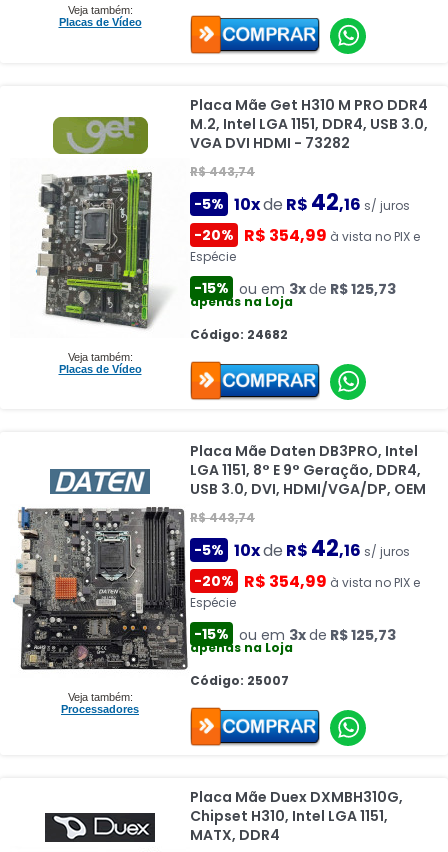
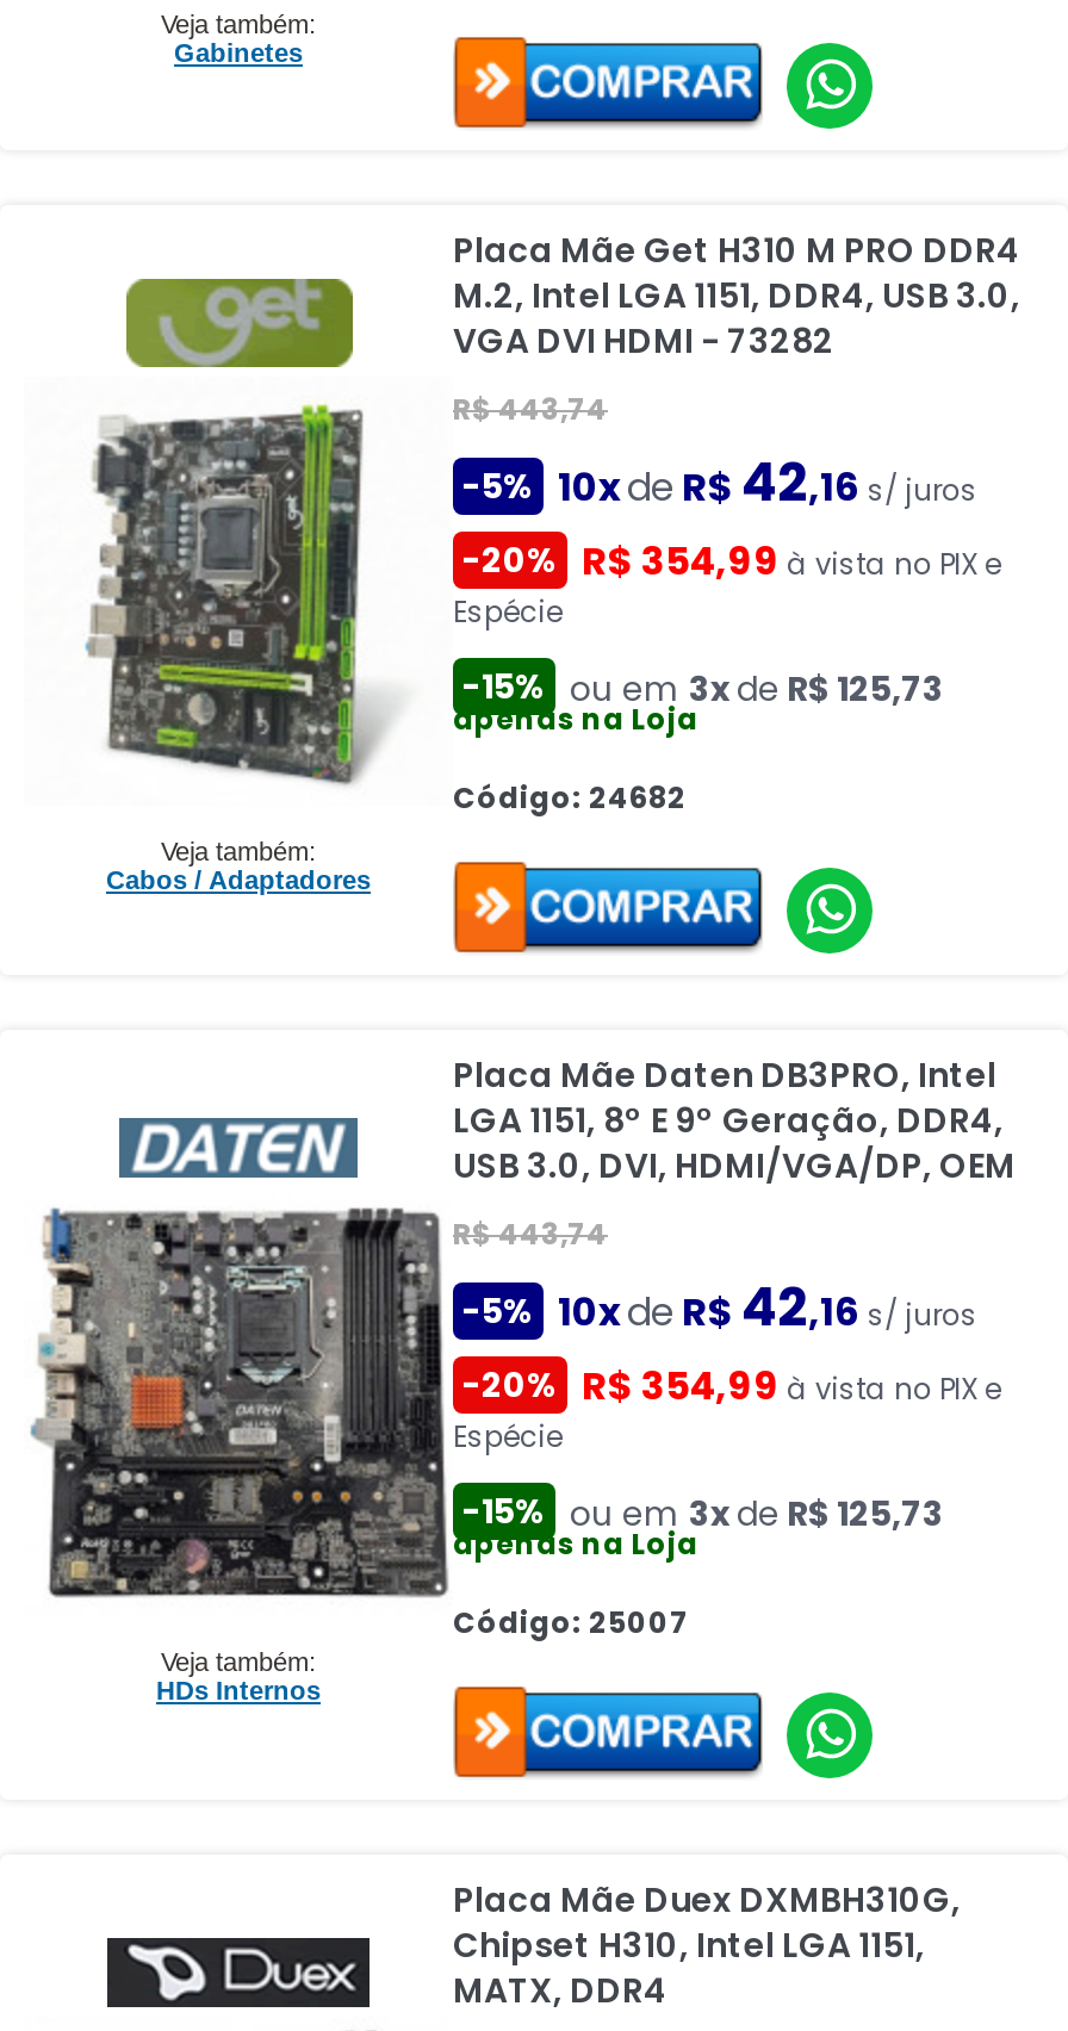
- Placas de Vídeo
+ Gabinetes

- Placas de Vídeo
+ Cabos / Adaptadores

- Processadores
+ HDs Internos
